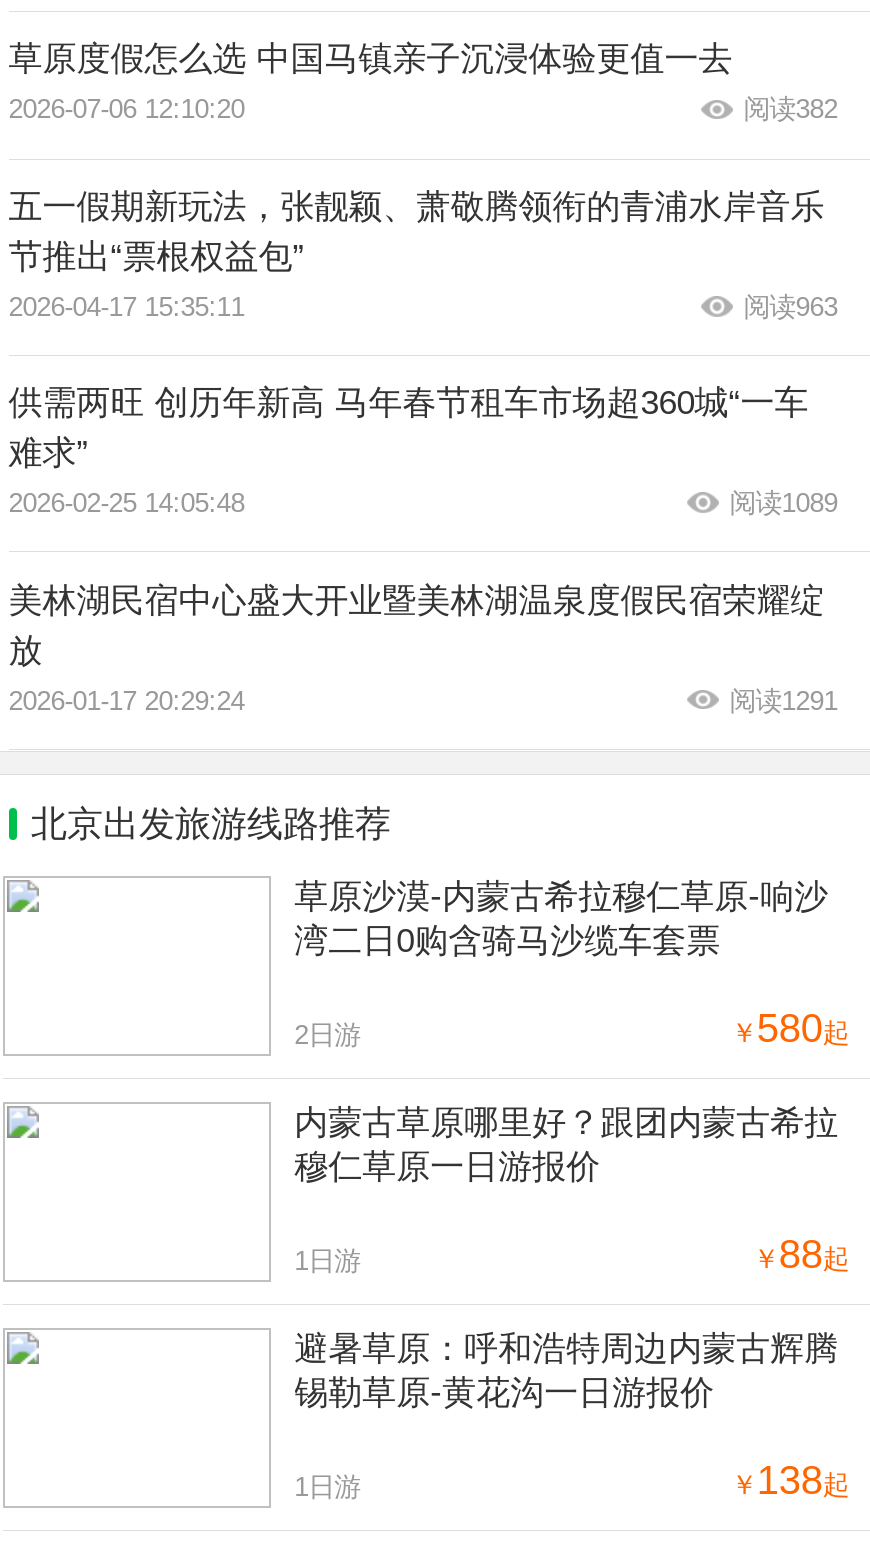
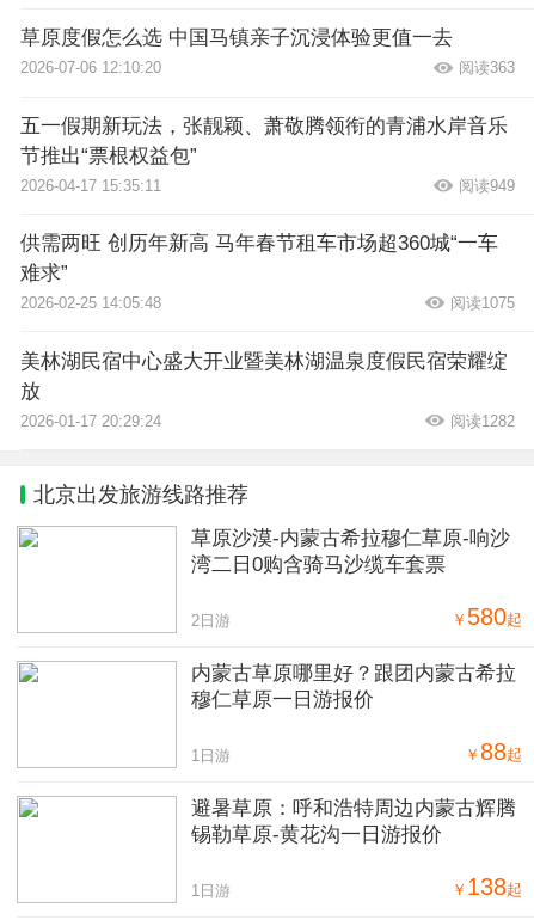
- 阅读382
+ 阅读363

- 阅读963
+ 阅读949

- 阅读1089
+ 阅读1075

- 阅读1291
+ 阅读1282
